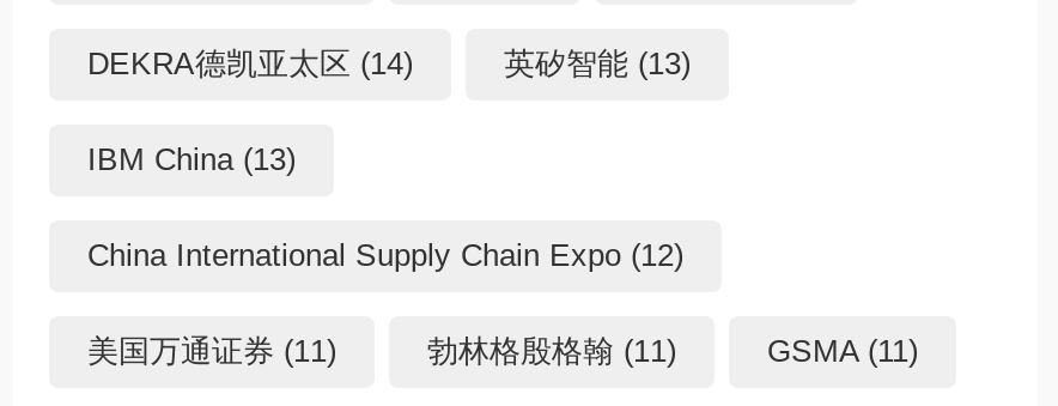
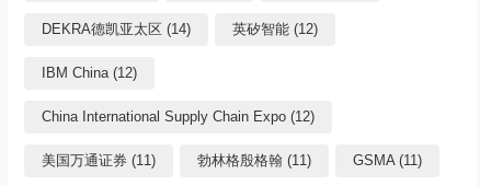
- 英矽智能 (13)
+ 英矽智能 (12)

- IBM China (13)
+ IBM China (12)
